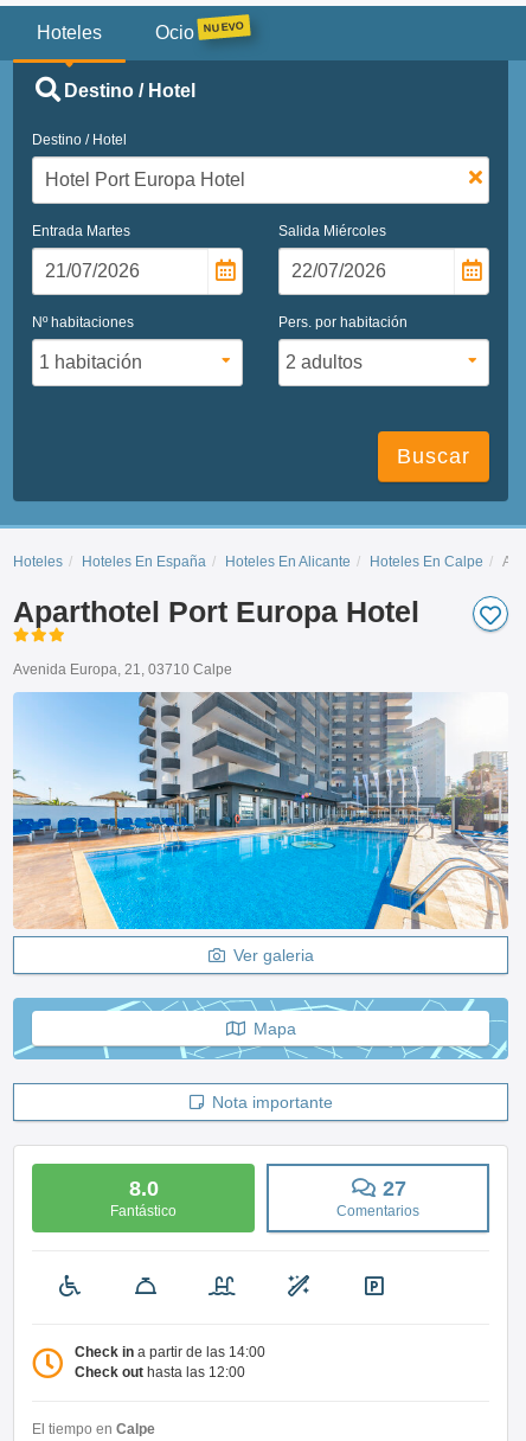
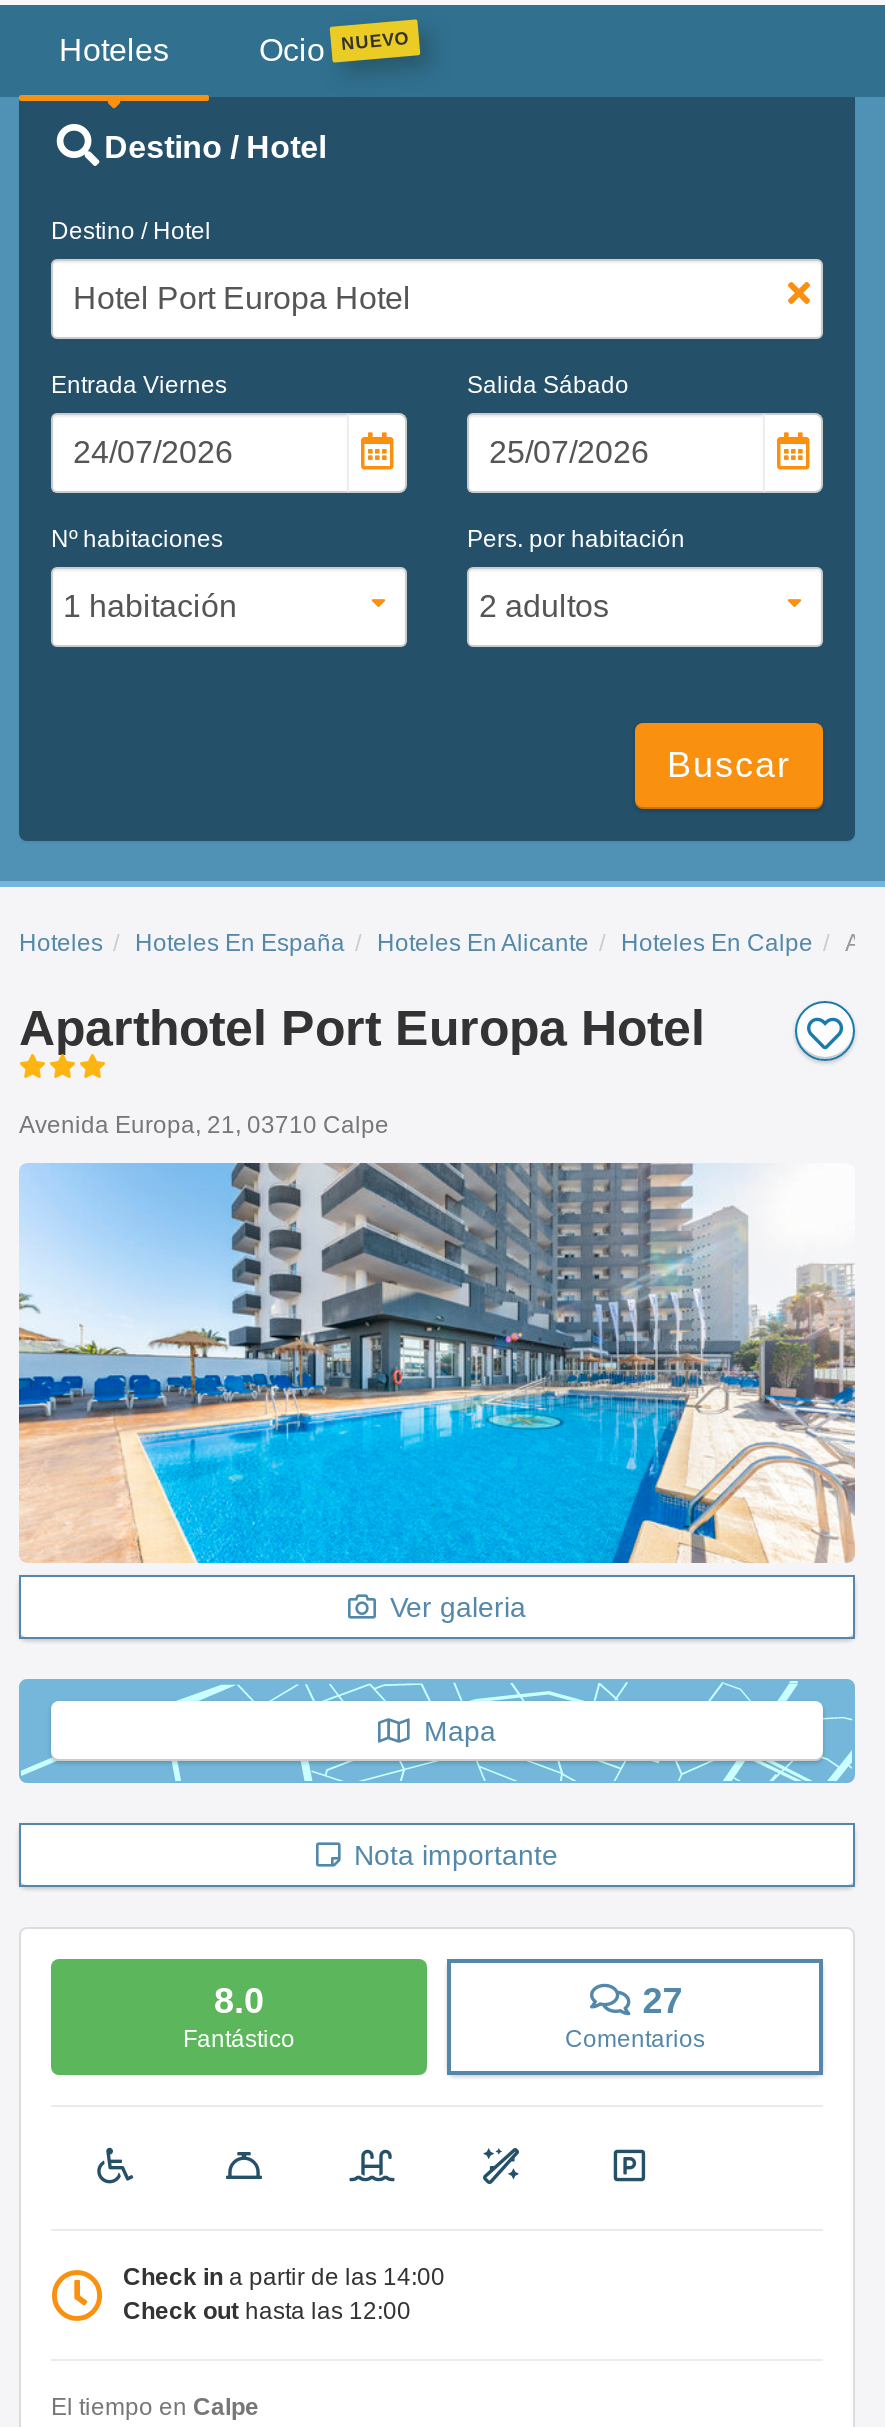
- Entrada Martes
+ Entrada Viernes

- Salida Miércoles
+ Salida Sábado
